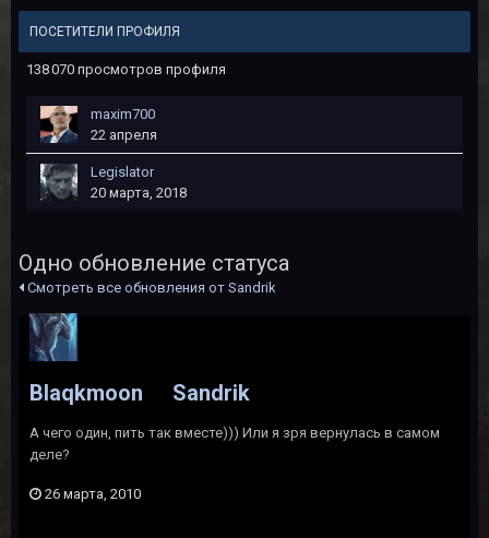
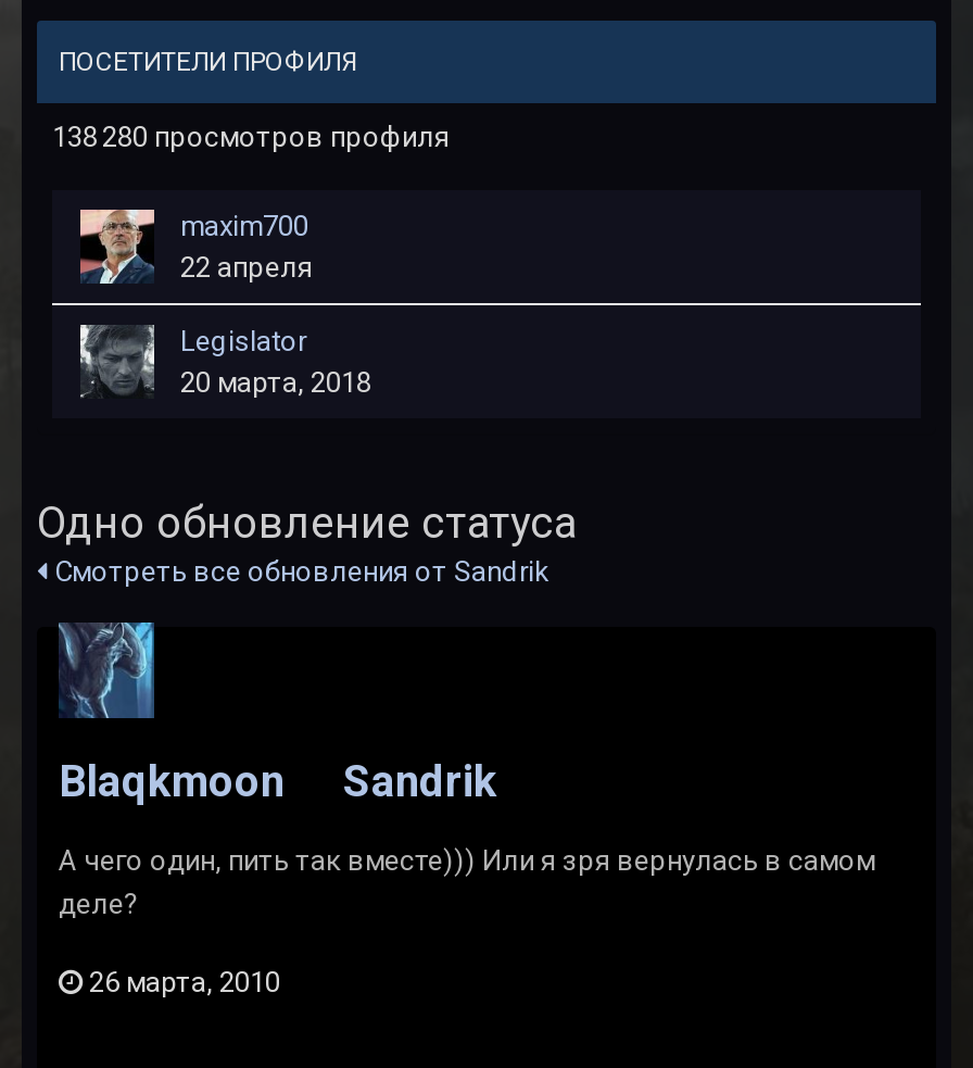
- 138 070 просмотров профиля
+ 138 280 просмотров профиля
